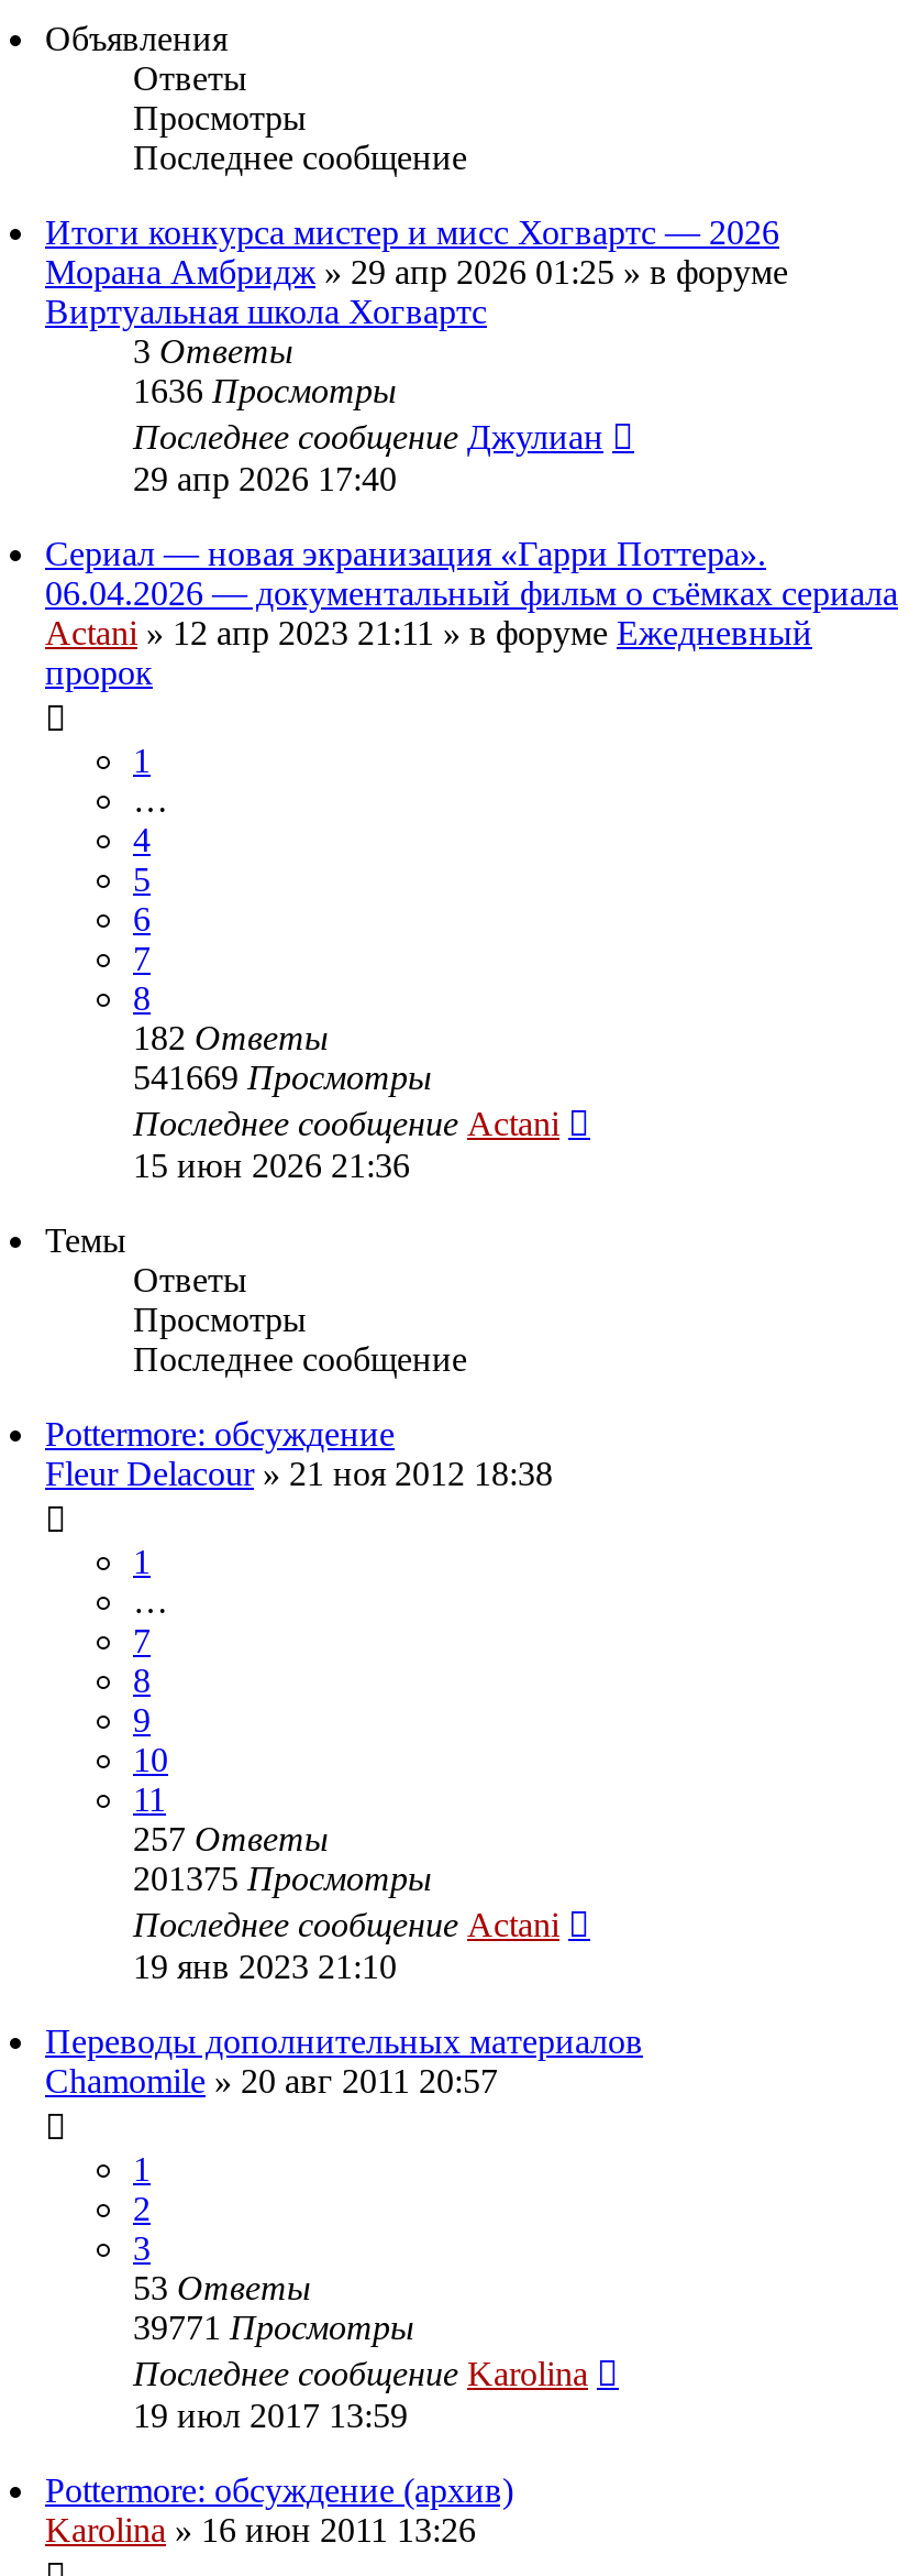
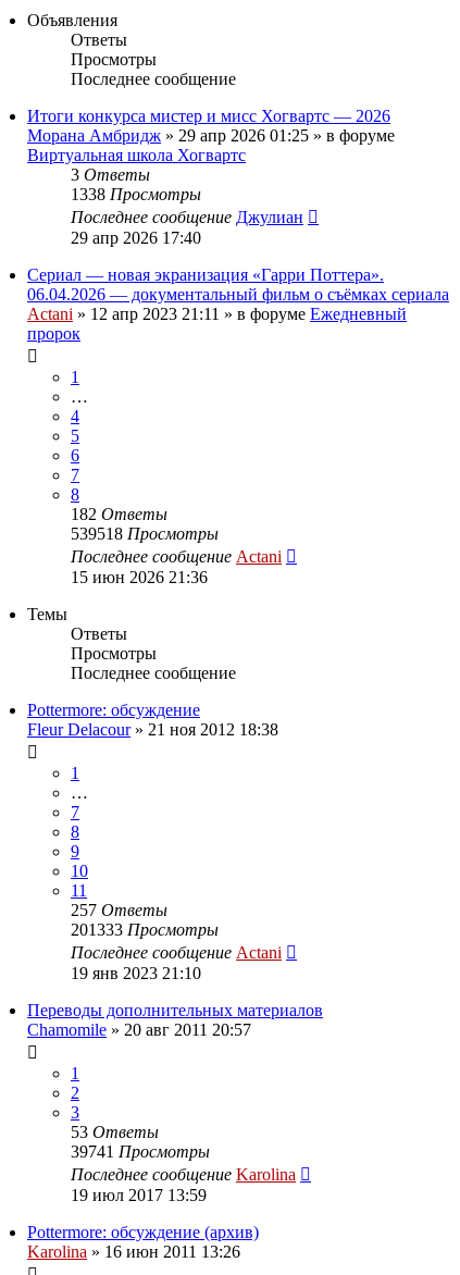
- 1636 Просмотры
+ 1338 Просмотры

- 541669 Просмотры
+ 539518 Просмотры

- 201375 Просмотры
+ 201333 Просмотры

- 39771 Просмотры
+ 39741 Просмотры
